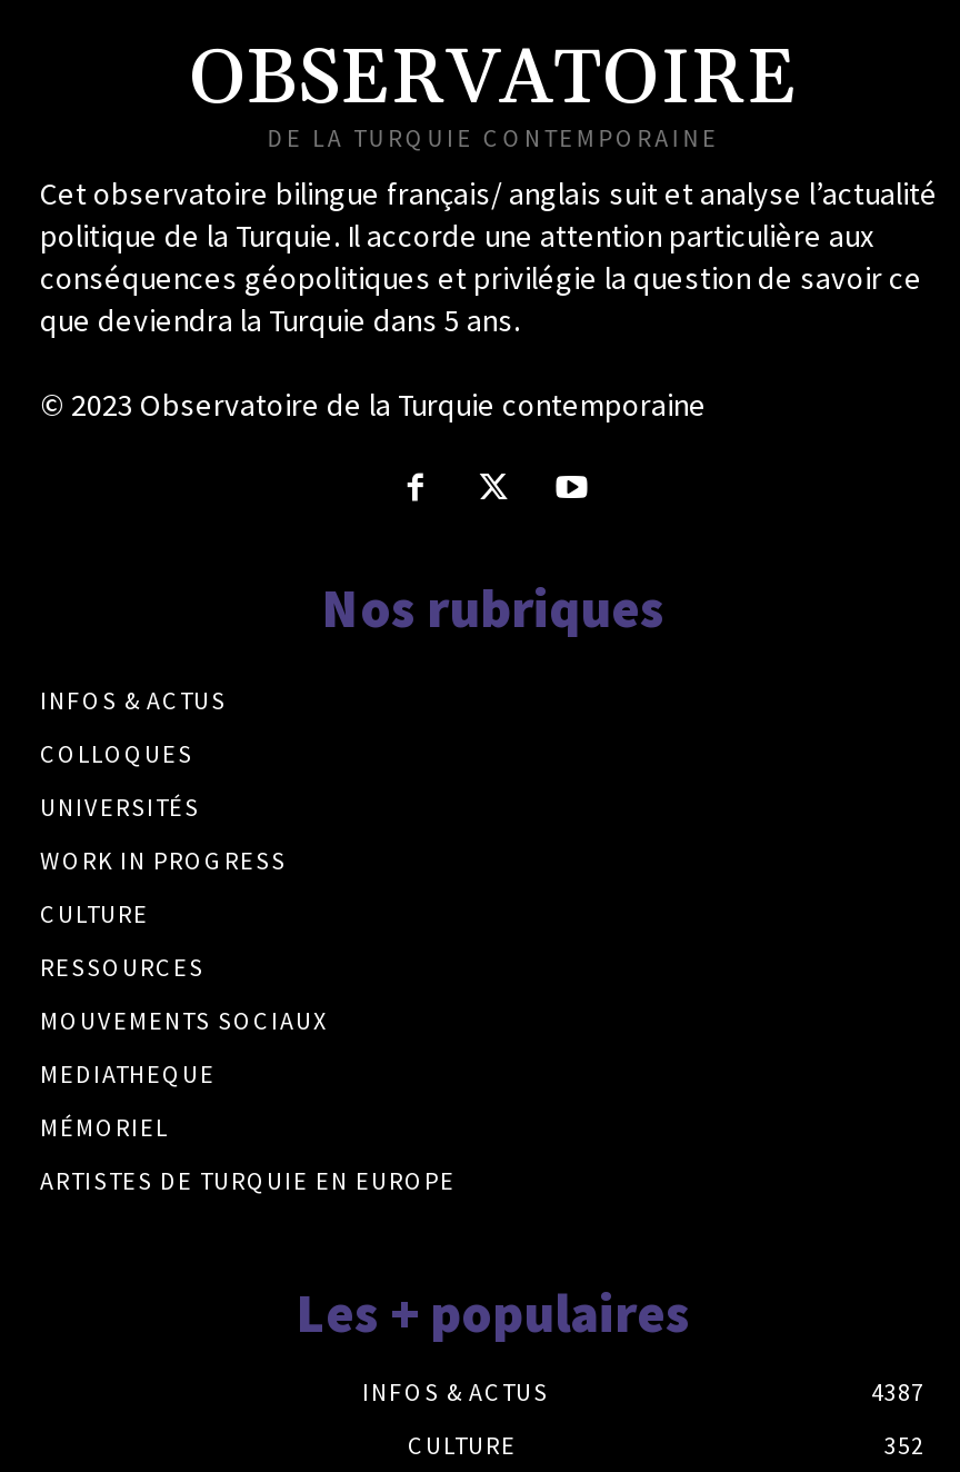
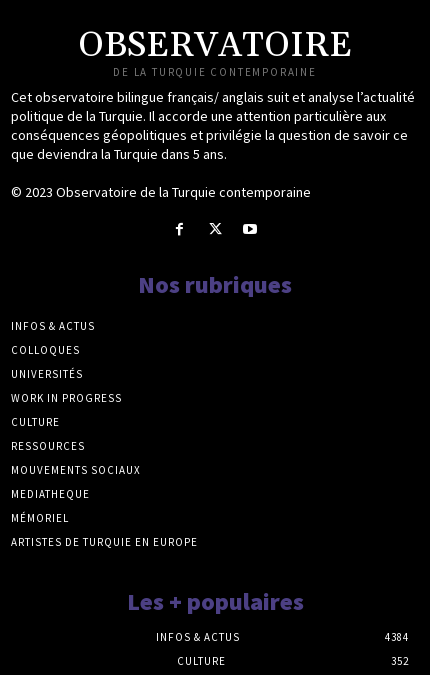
- 4387
+ 4384
